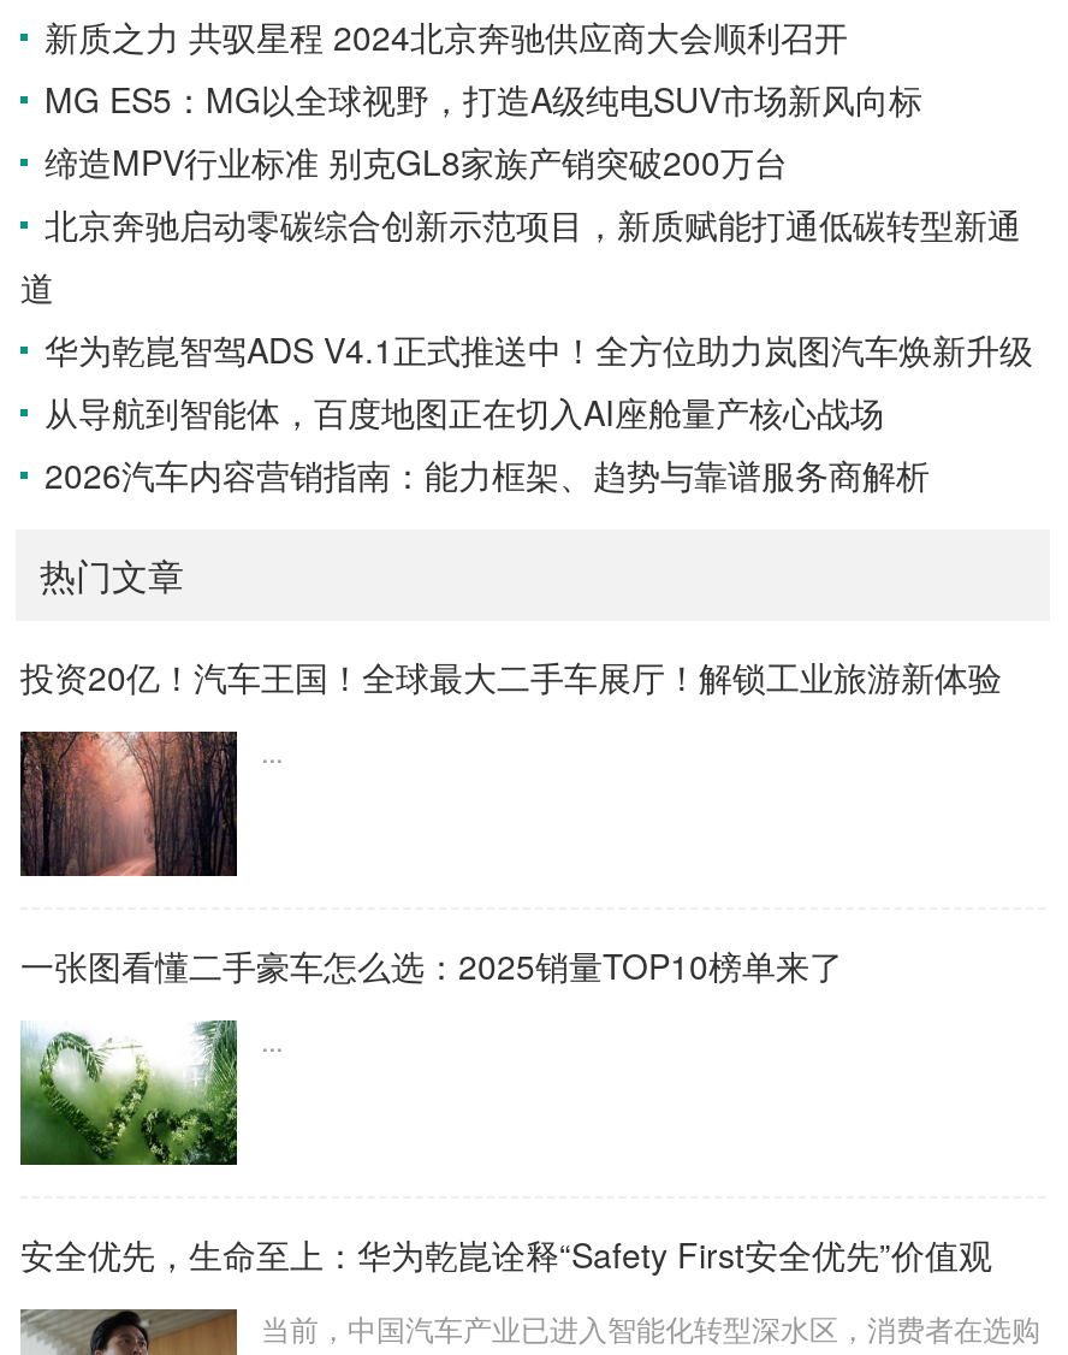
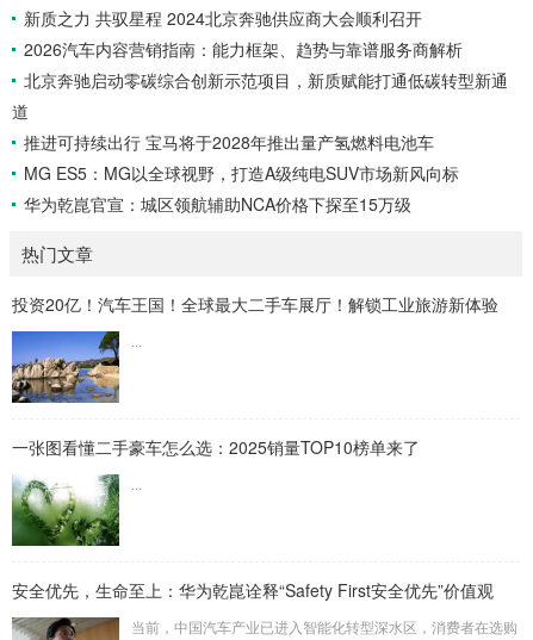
moved down: MG ES5：MG以全球视野，打造A级纯电SUV市场新风向标

- 缔造MPV行业标准 别克GL8家族产销突破200万台

- 华为乾崑智驾ADS V4.1正式推送中！全方位助力岚图汽车焕新升级
- 从导航到智能体，百度地图正在切入AI座舱量产核心战场
+ 推进可持续出行 宝马将于2028年推出量产氢燃料电池车
+ 华为乾崑官宣：城区领航辅助NCA价格下探至15万级

moved up: 2026汽车内容营销指南：能力框架、趋势与靠谱服务商解析

- [image]
+ [image]
